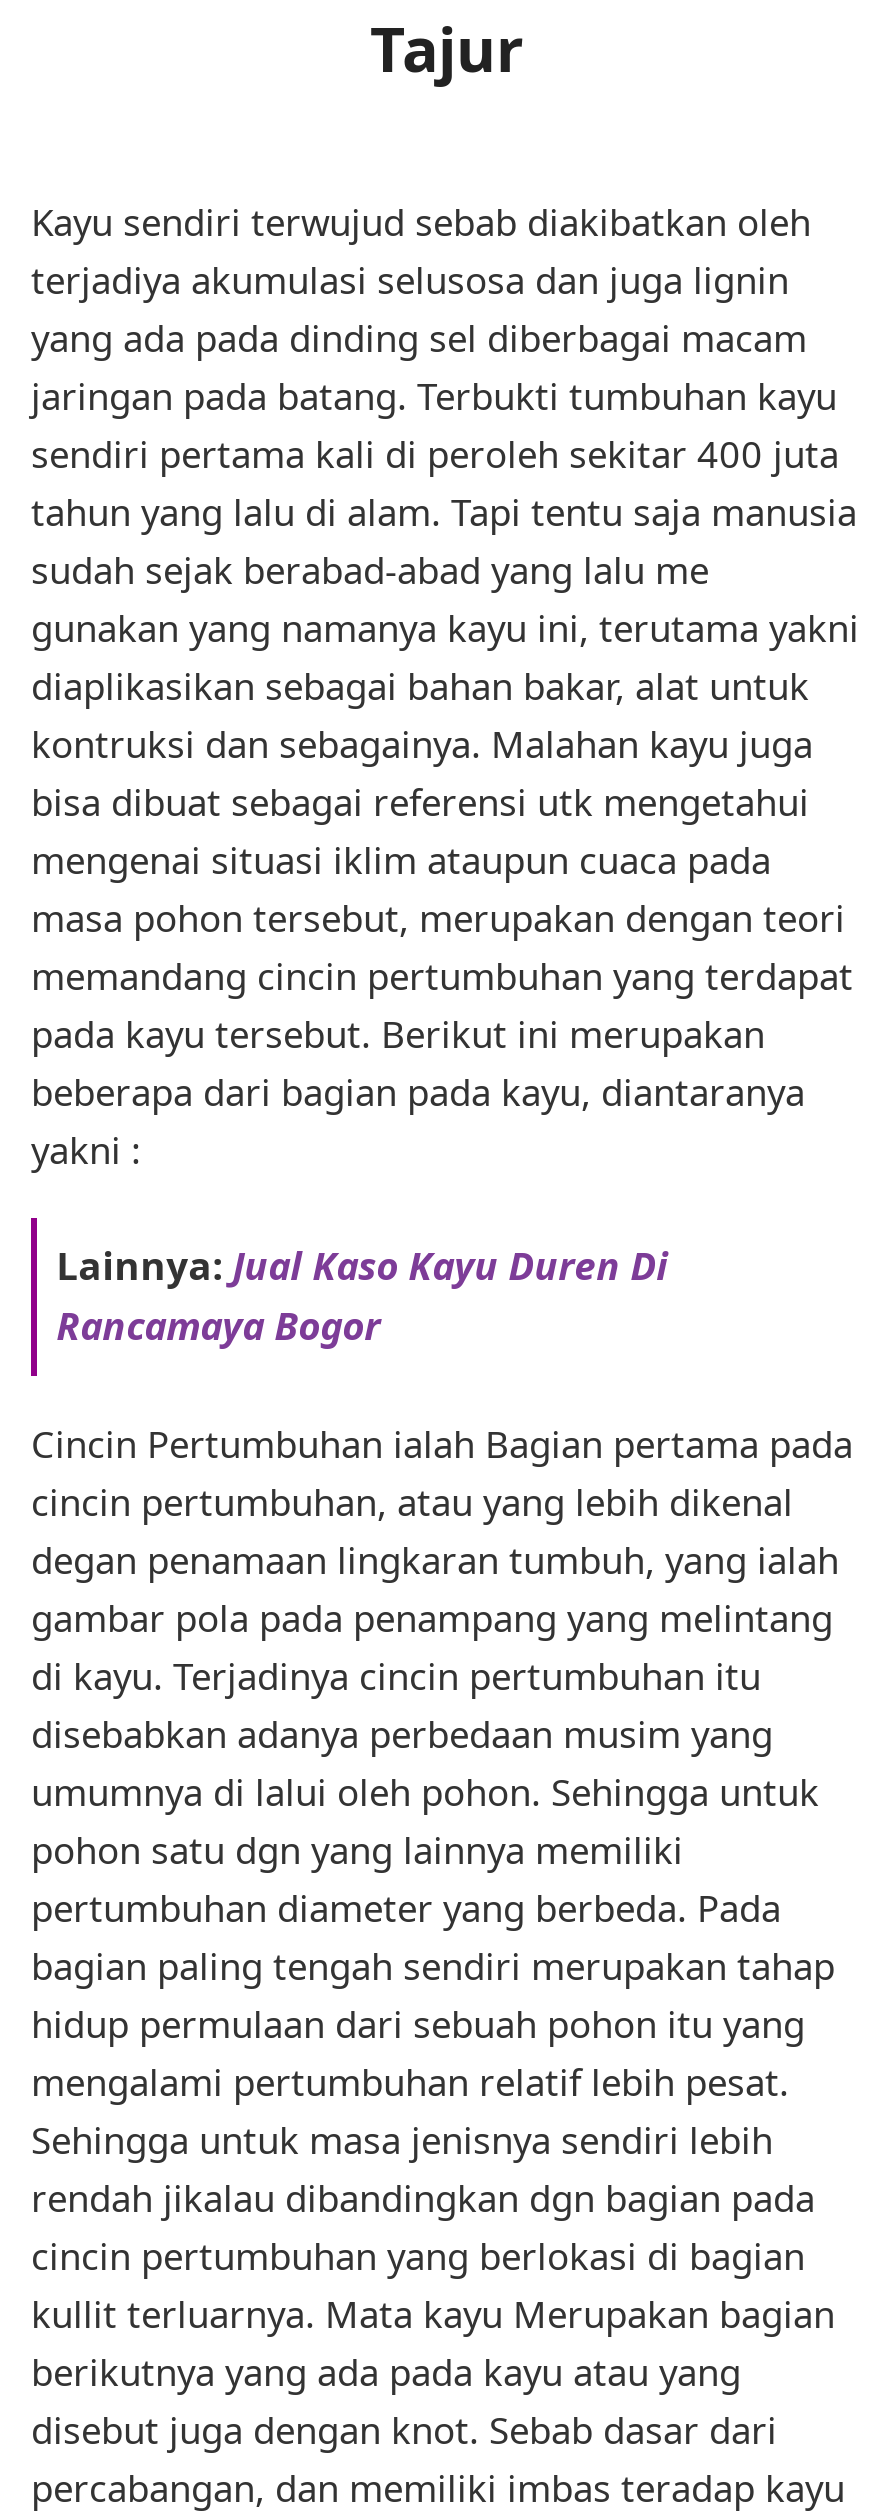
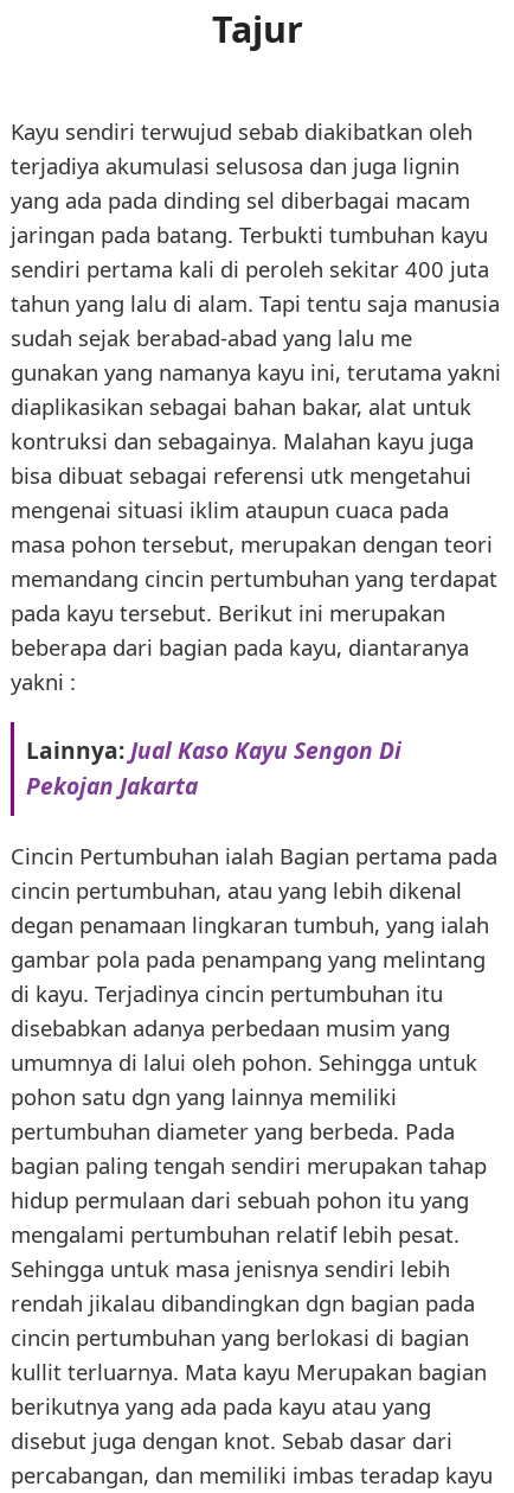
- Lainnya: Jual Kaso Kayu Duren Di
- Rancamaya Bogor
+ Lainnya: Jual Kaso Kayu Sengon Di
+ Pekojan Jakarta
